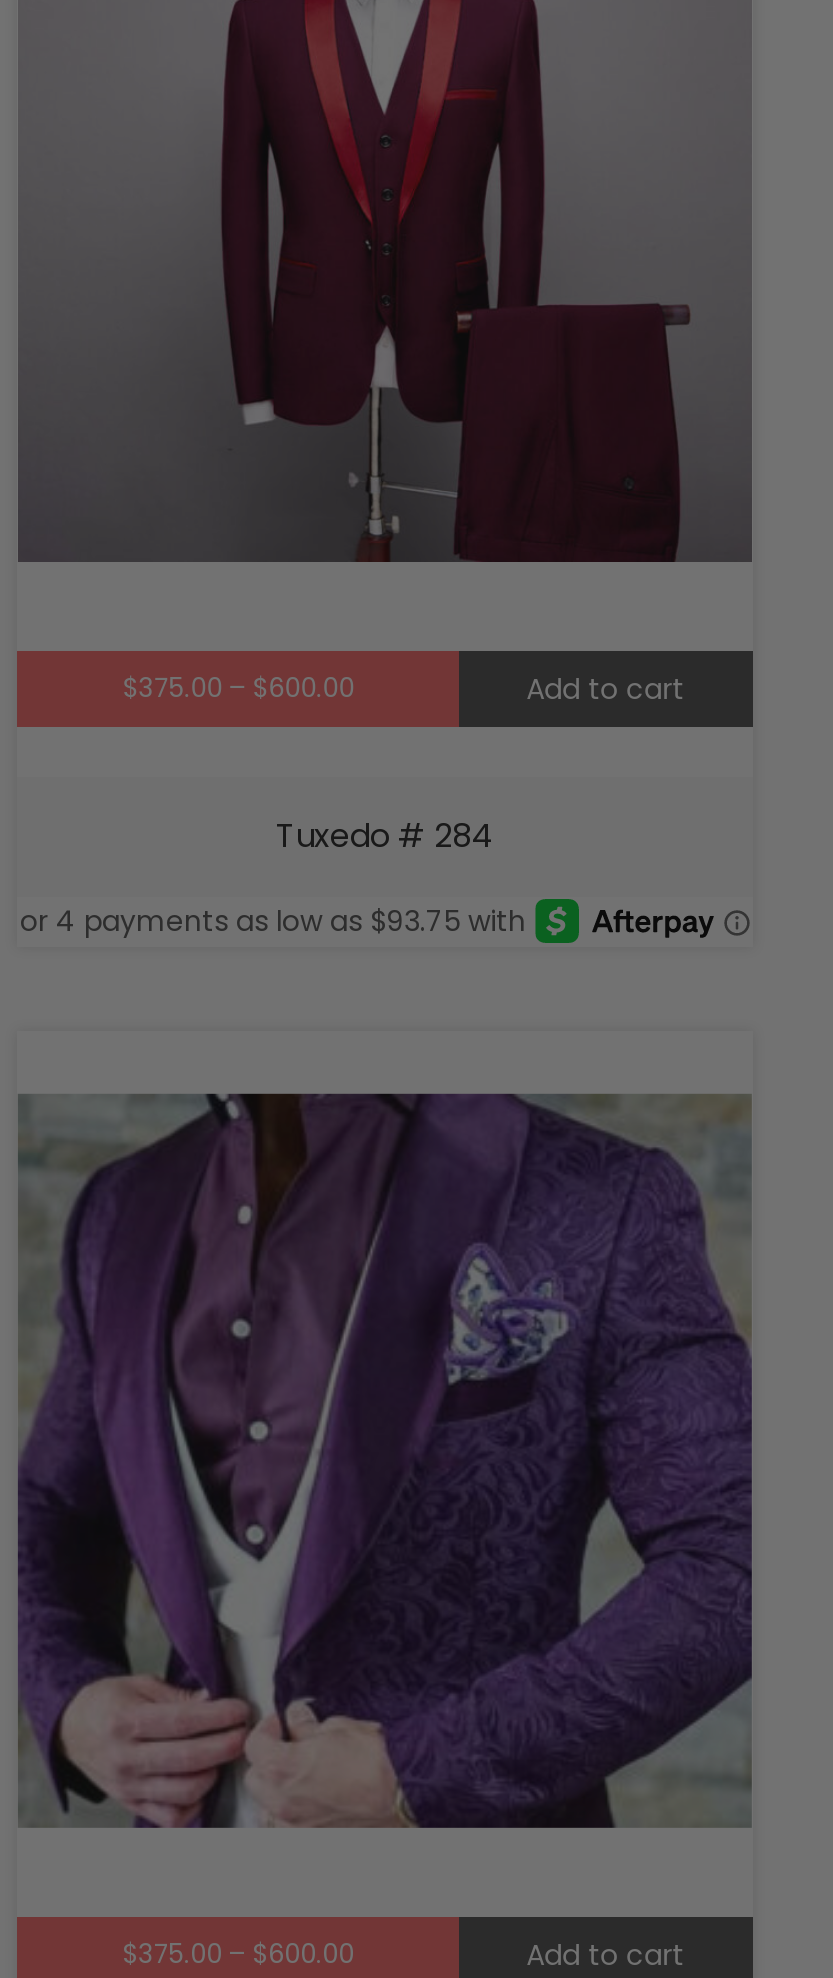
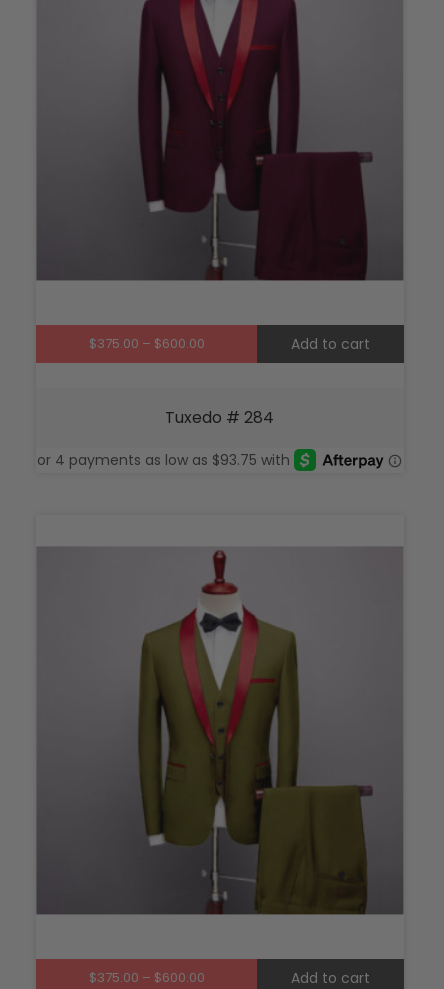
- [image]
+ [image]
